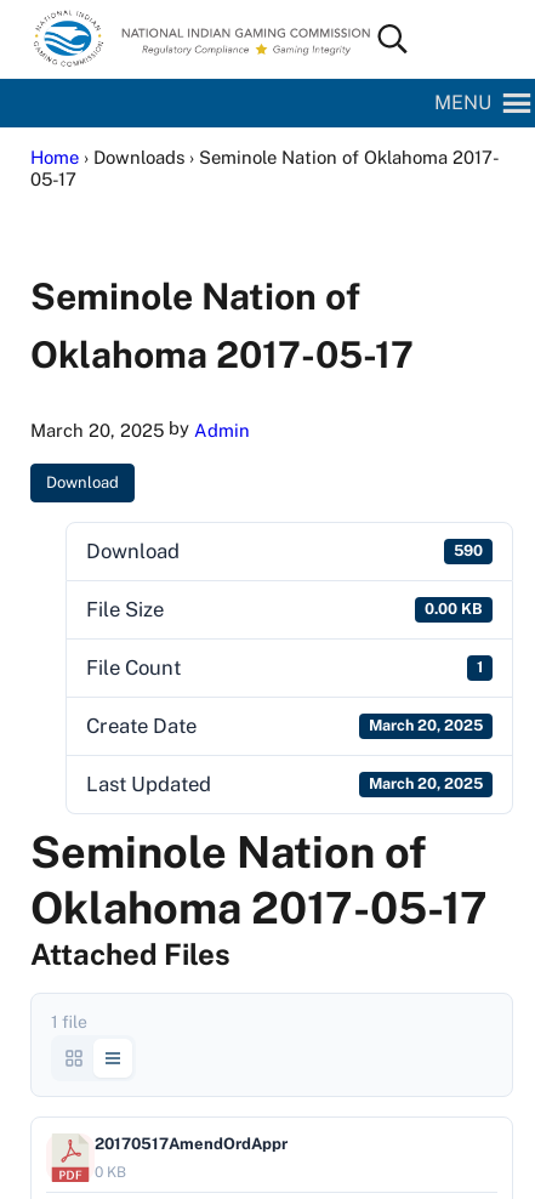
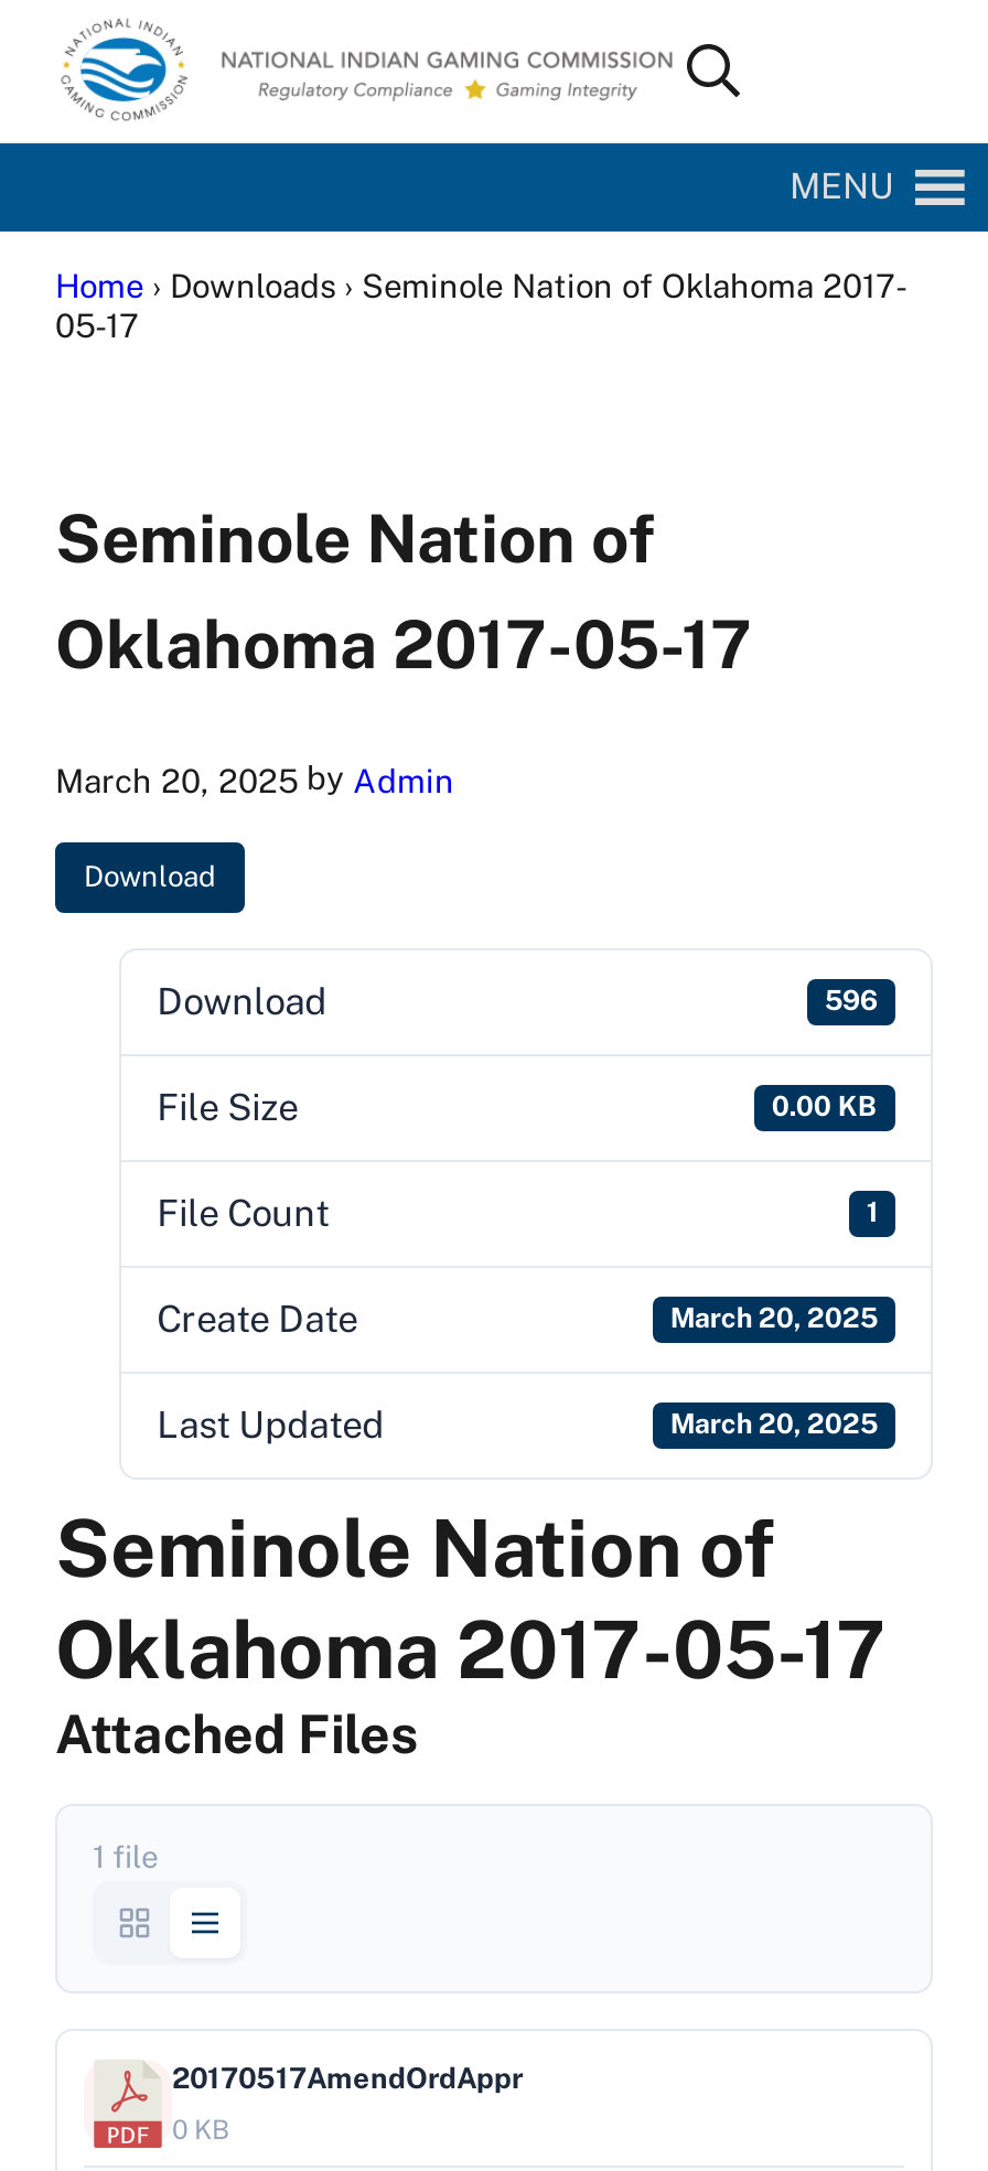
- 590
+ 596
